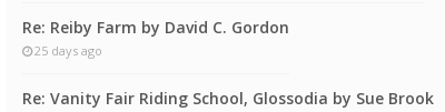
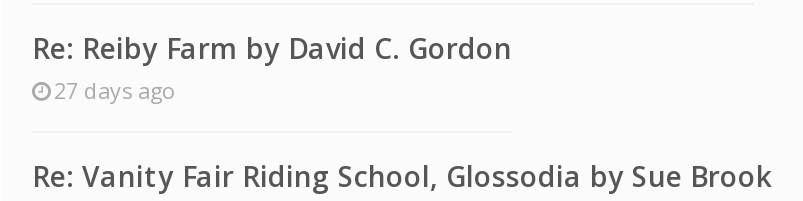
- 25 days ago
+ 27 days ago
